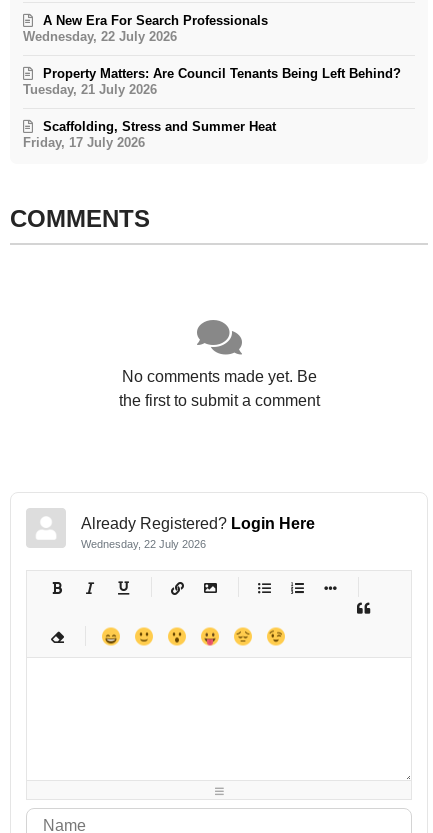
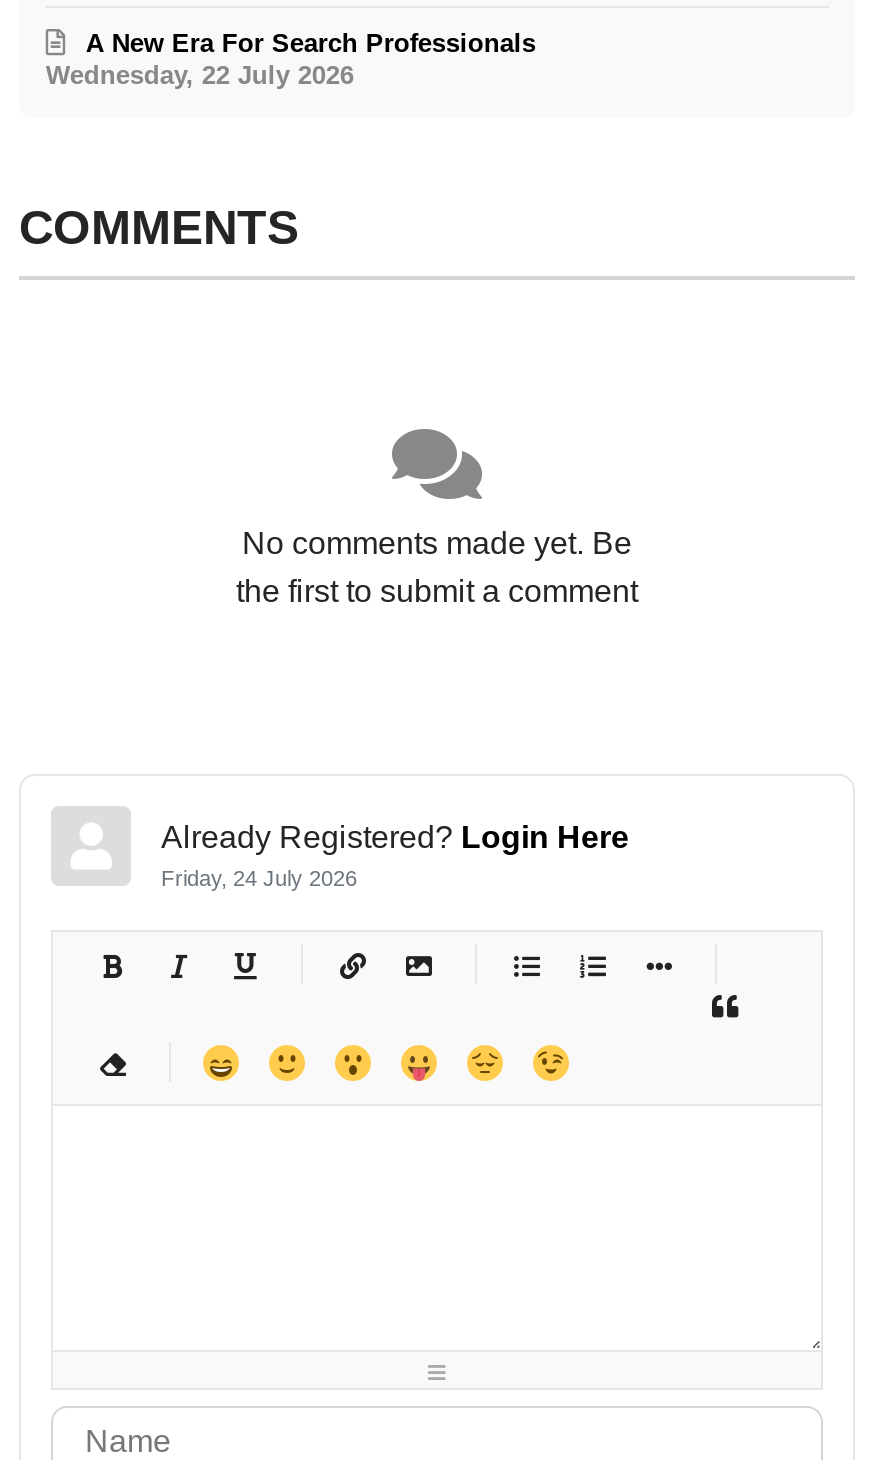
- Property Matters: Are Council Tenants Being Left Behind?

- Tuesday, 21 July 2026

- Scaffolding, Stress and Summer Heat

- Friday, 17 July 2026

- Wednesday, 22 July 2026
+ Friday, 24 July 2026
